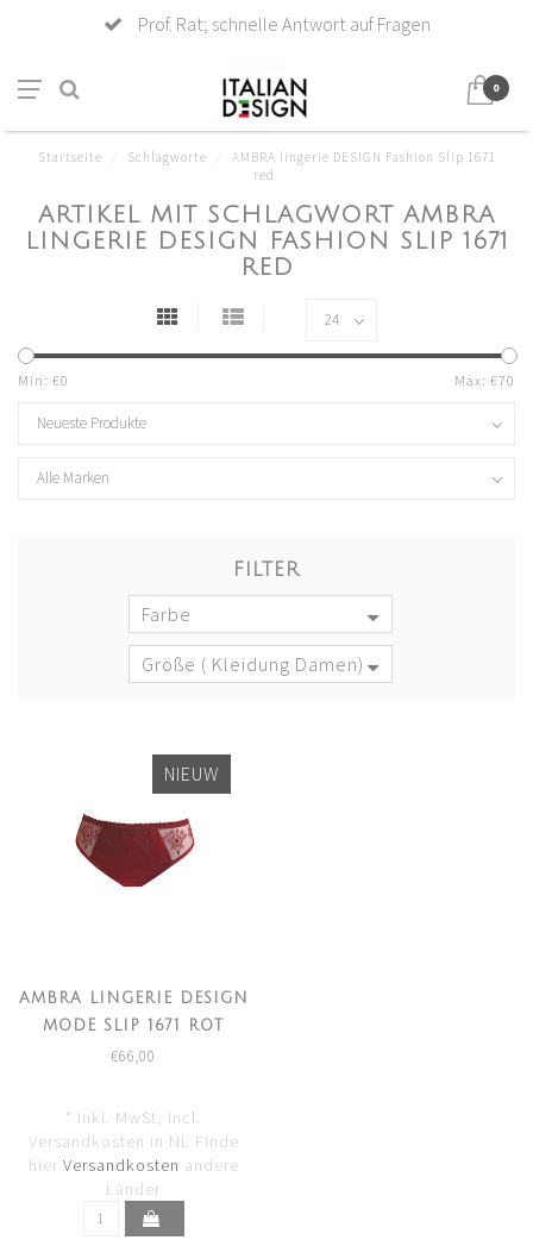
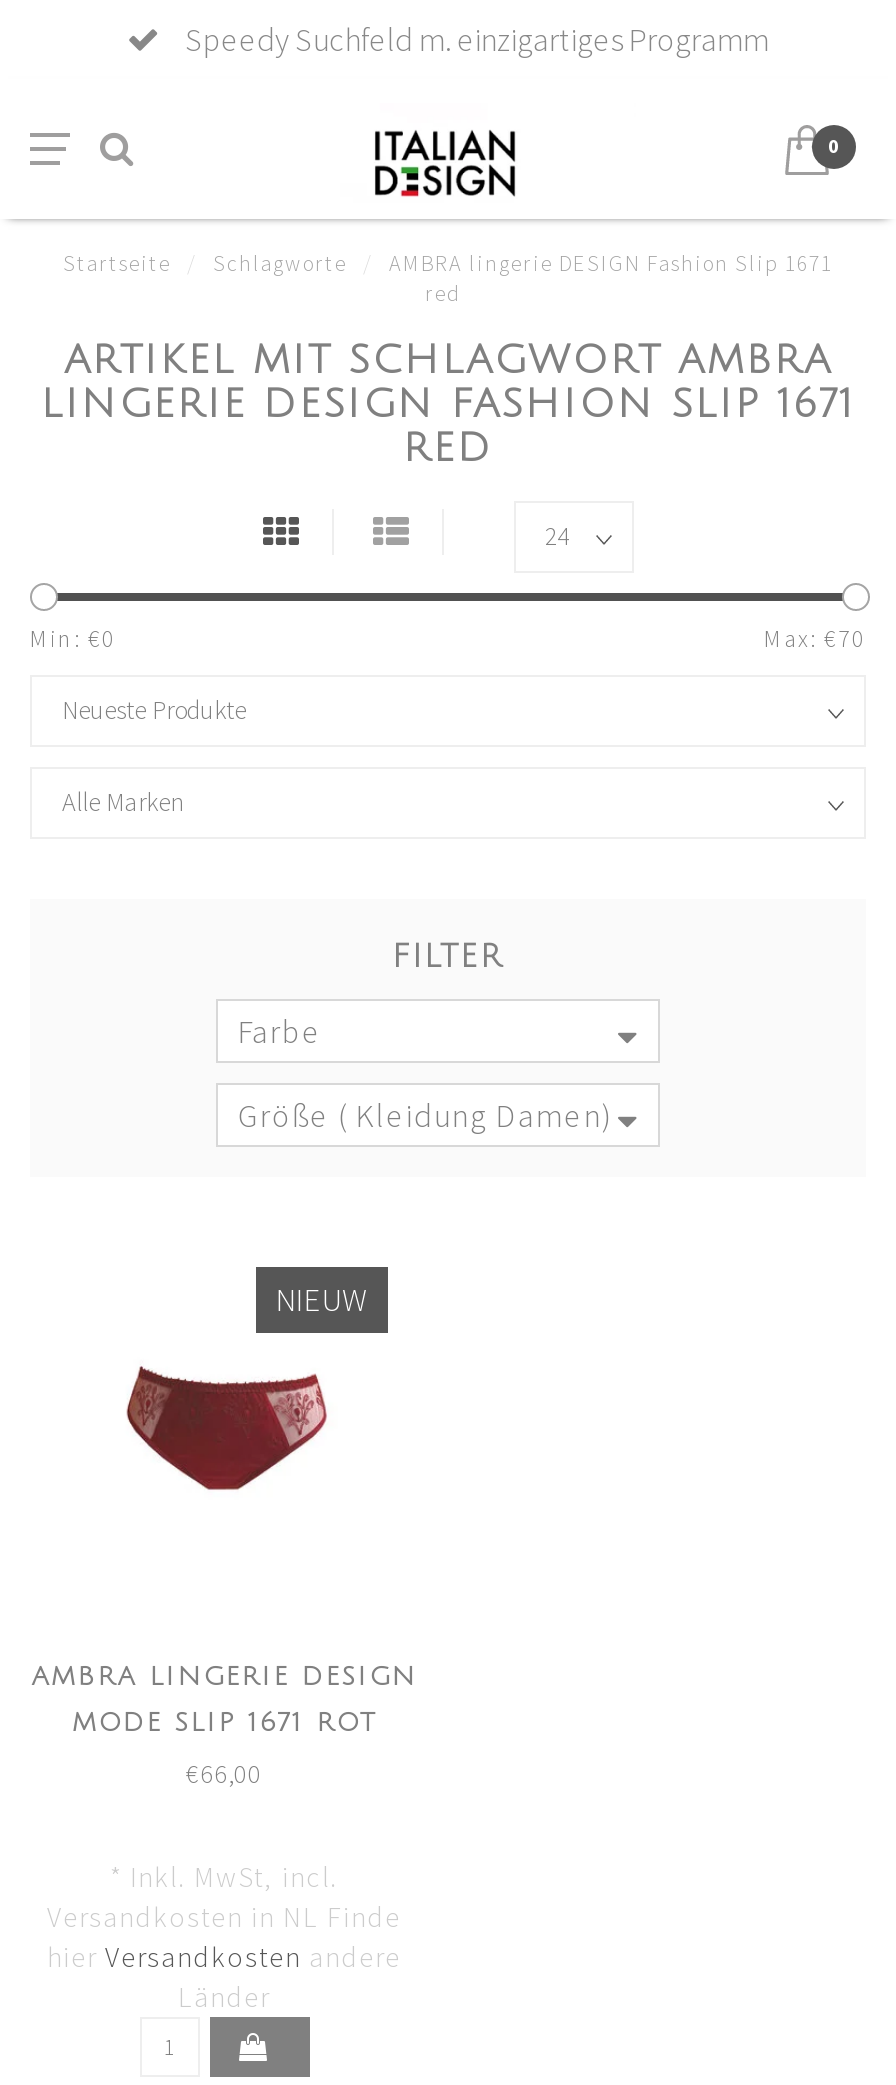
- Prof. Rat; schnelle Antwort auf Fragen
+ Speedy Suchfeld m. einzigartiges Programm
